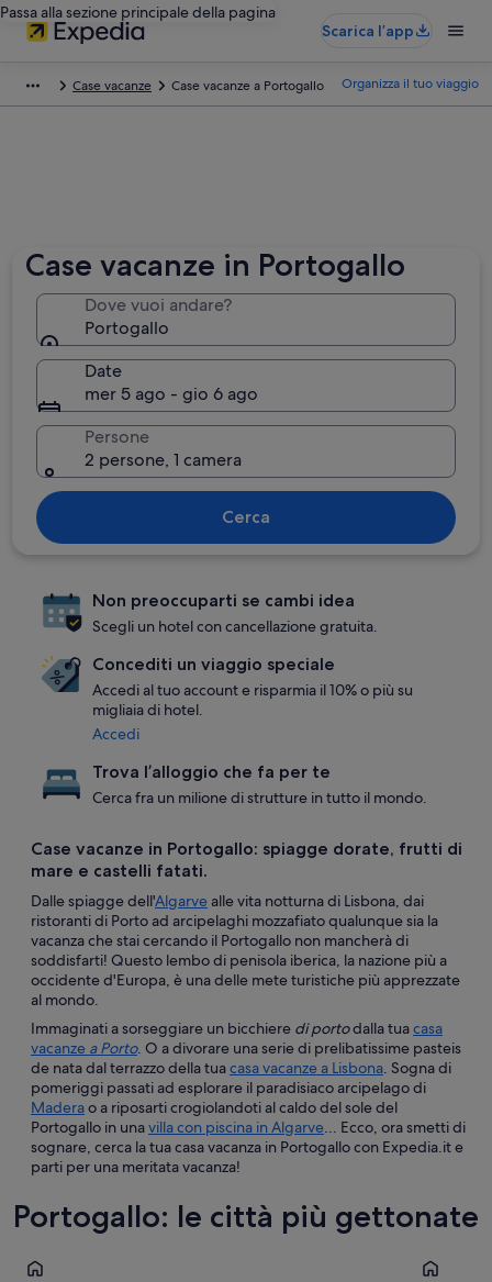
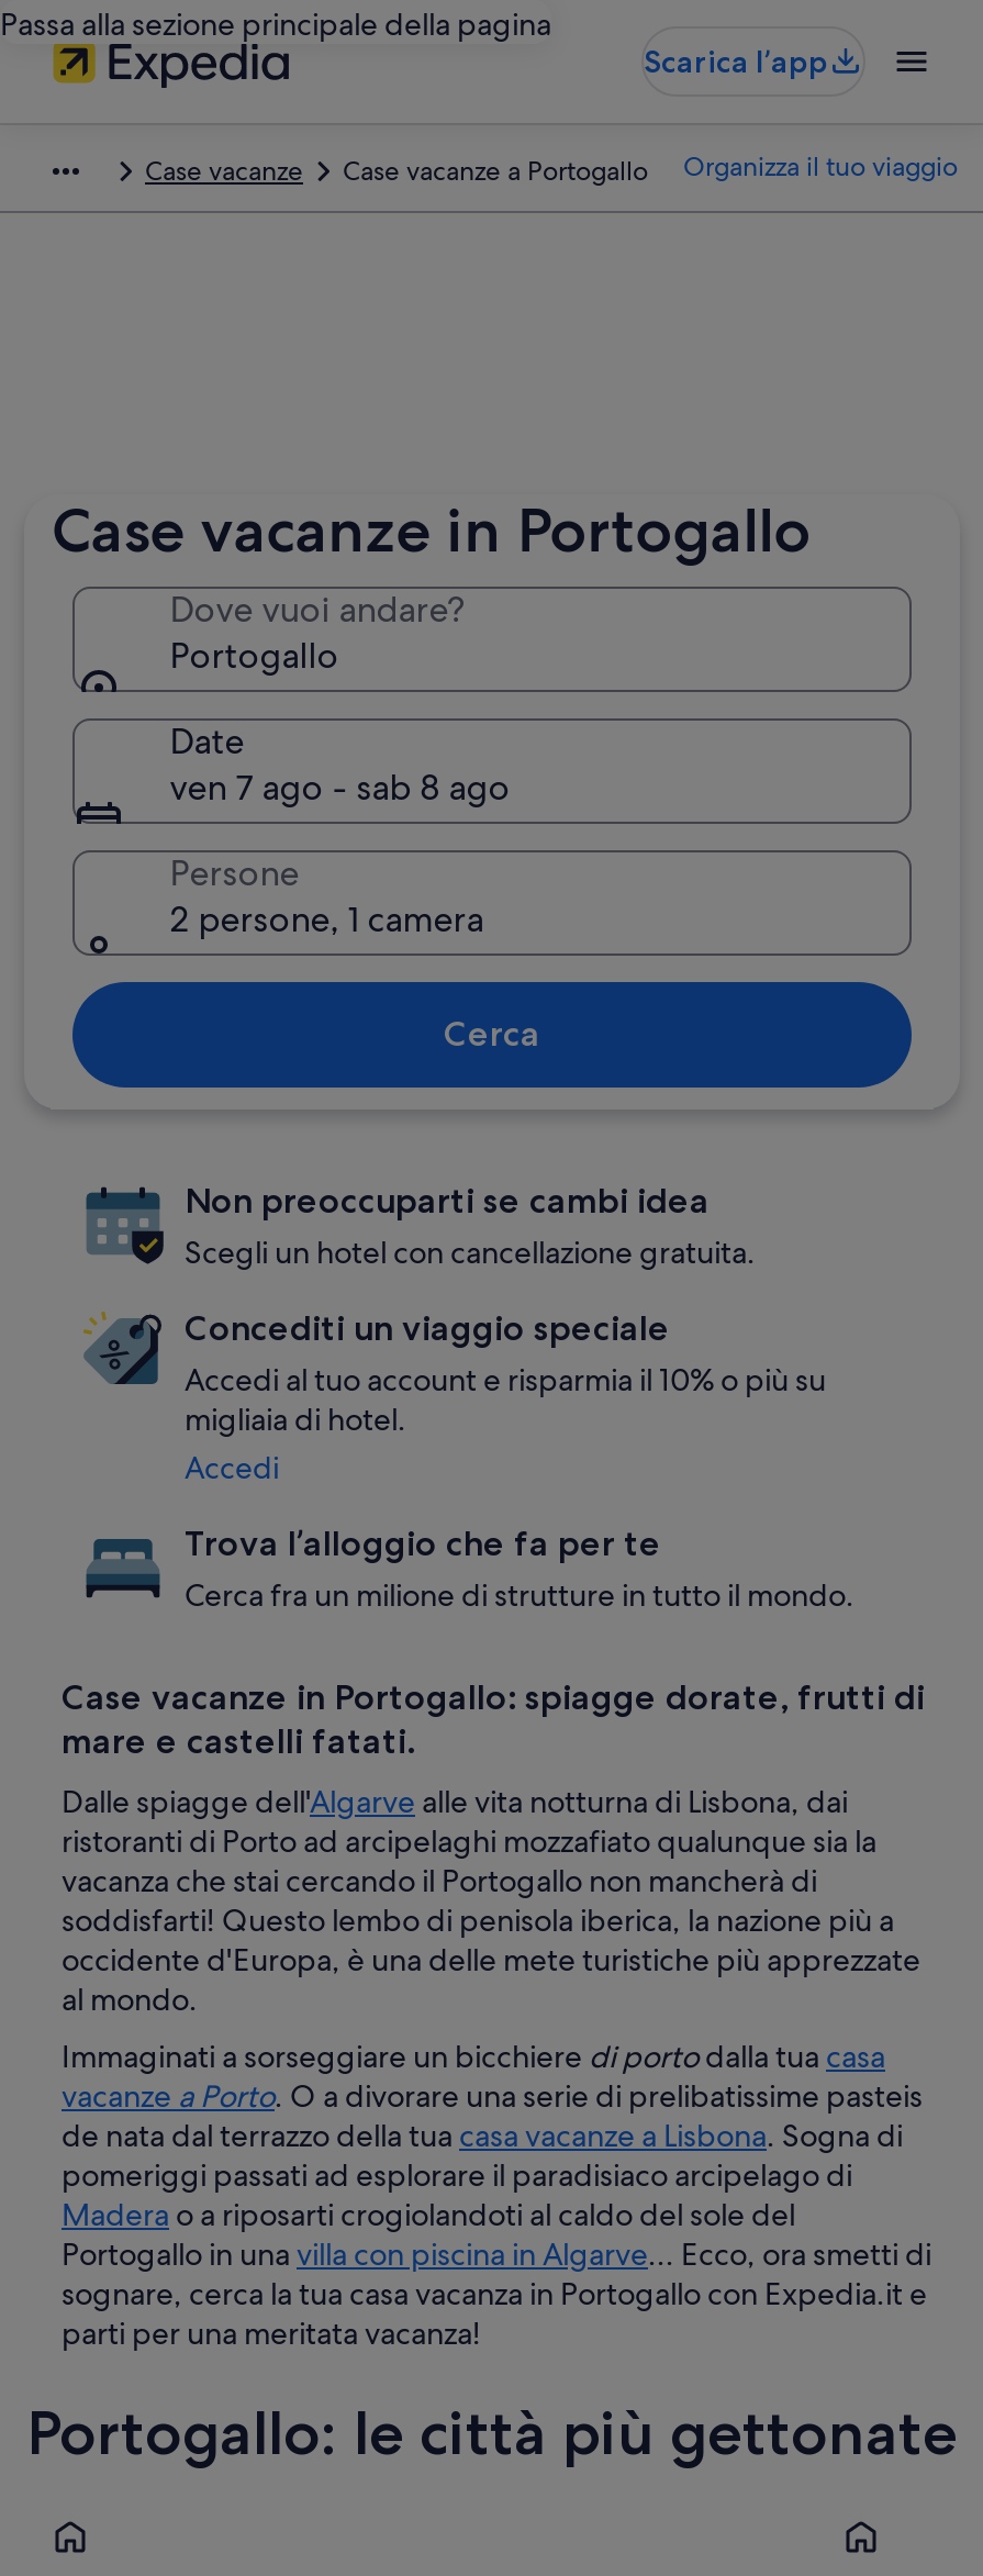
- mer 5 ago - gio 6 ago
+ ven 7 ago - sab 8 ago
